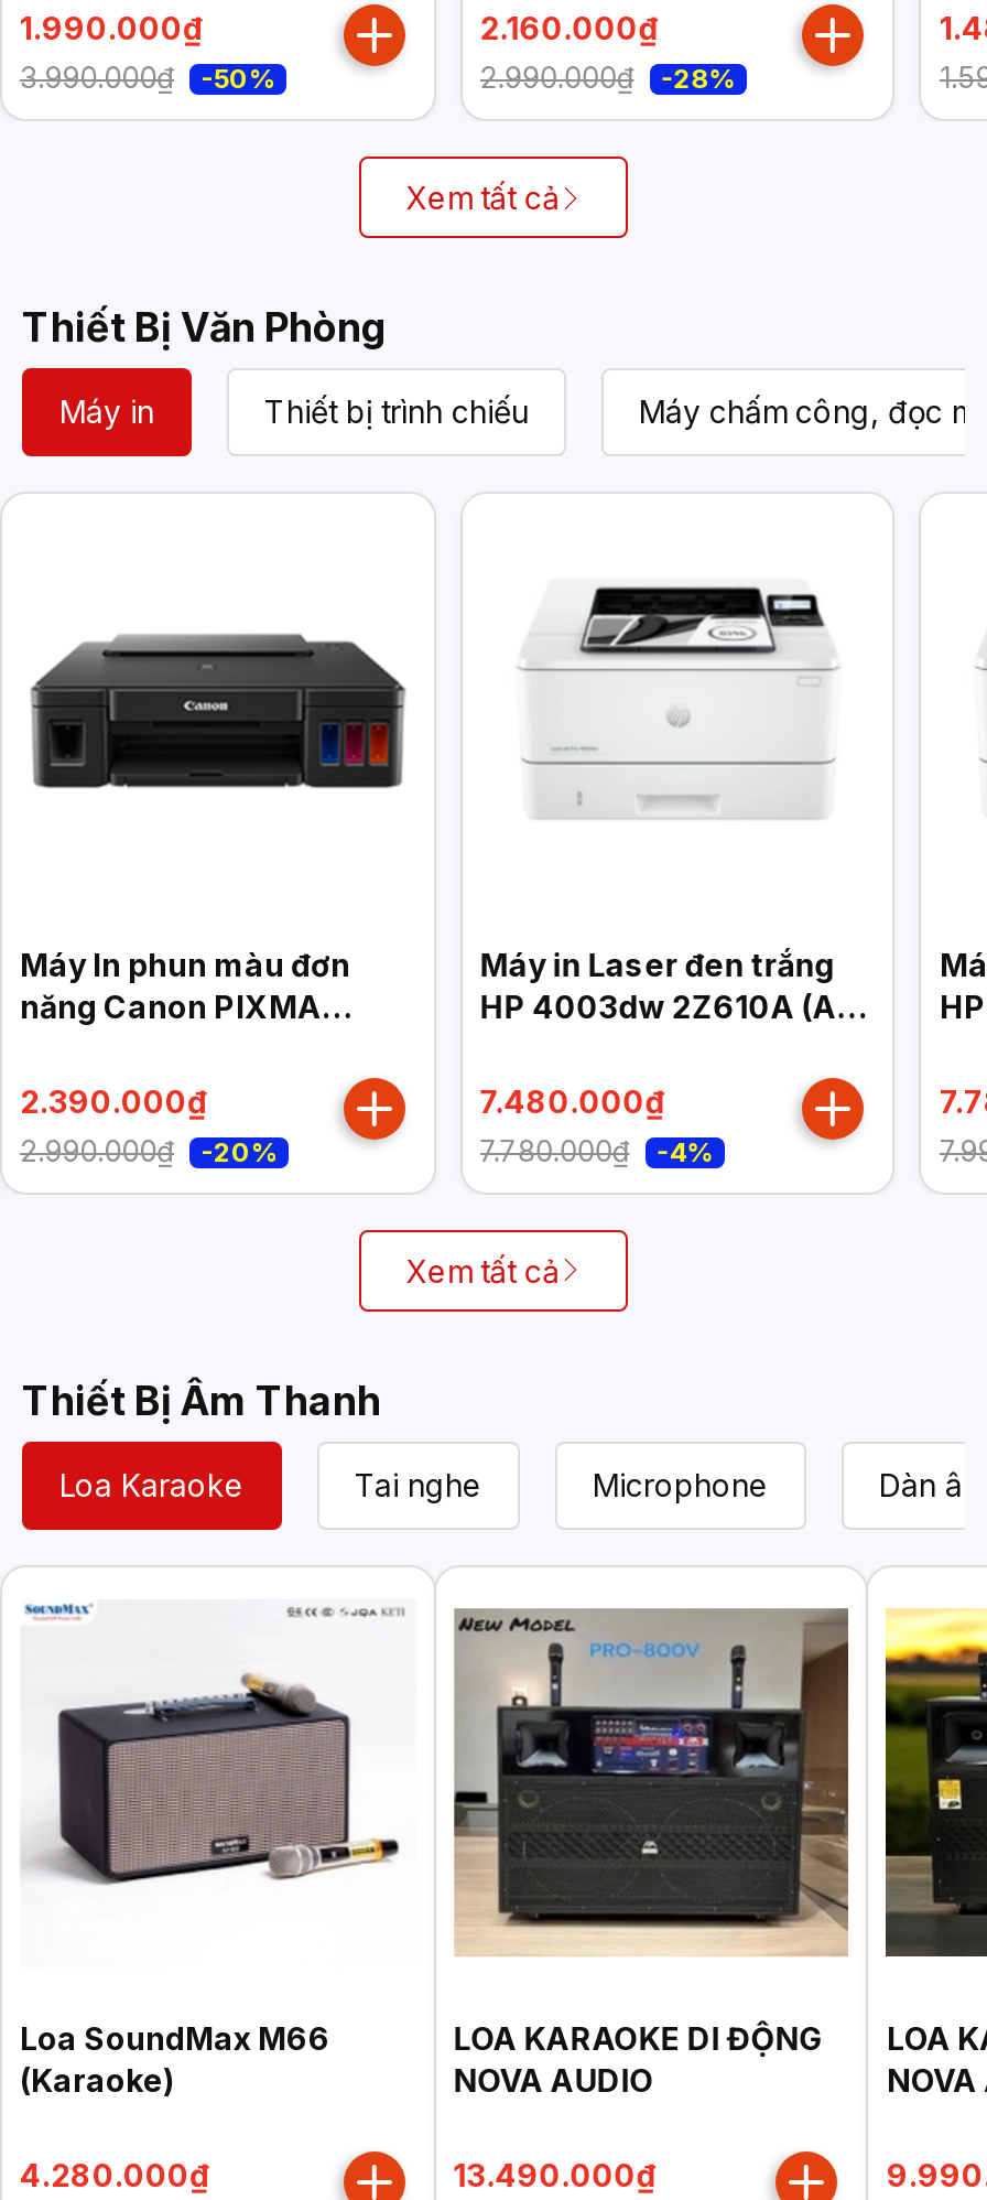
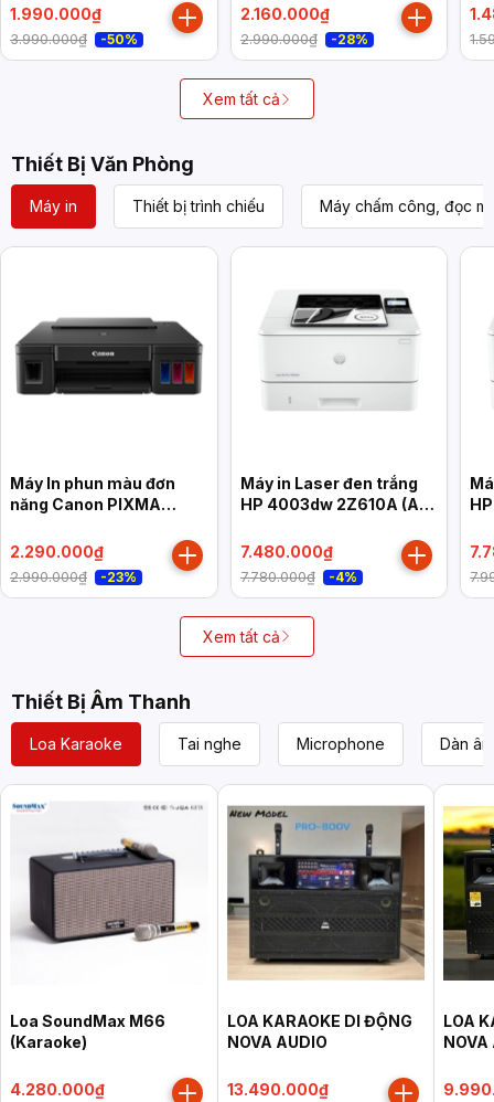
- 2.390.000₫
+ 2.290.000₫

- 2.990.000₫ -20%
+ 2.990.000₫ -23%
